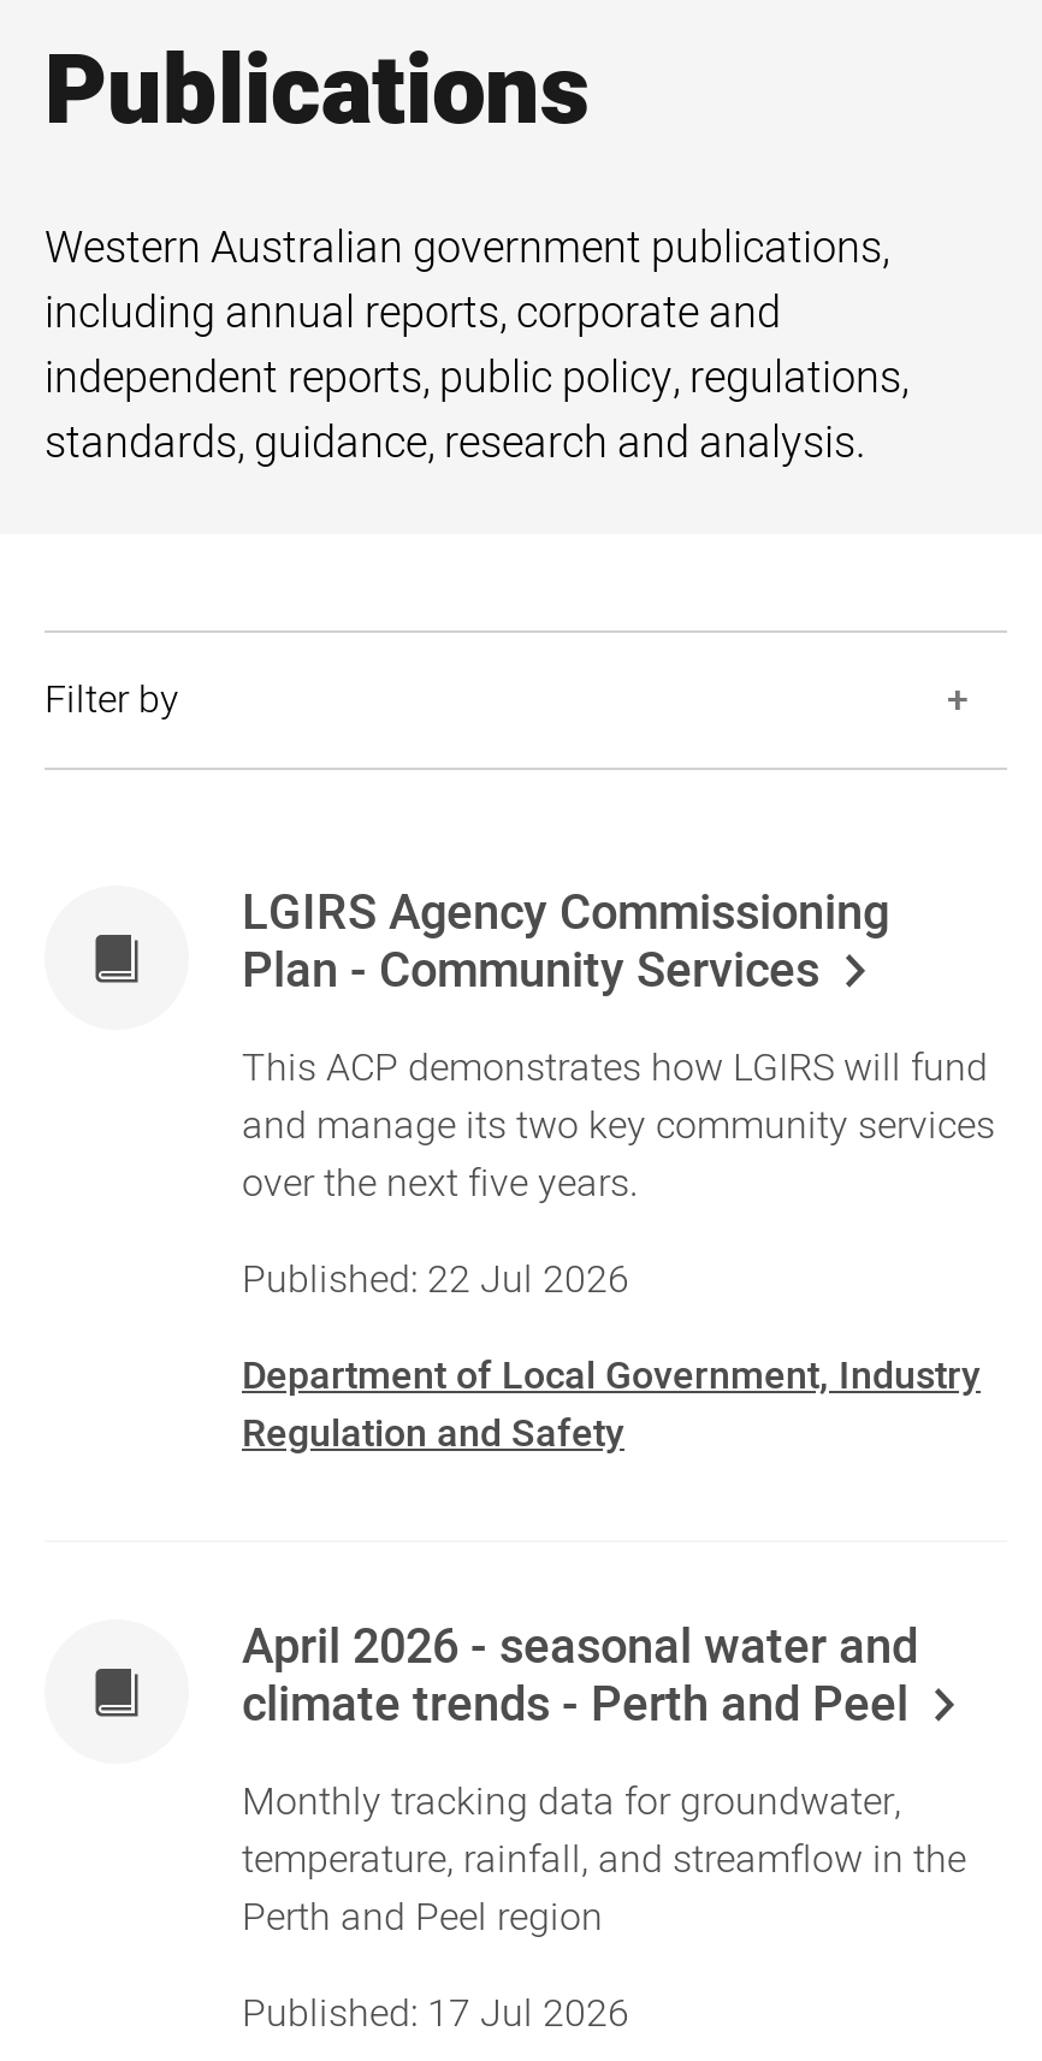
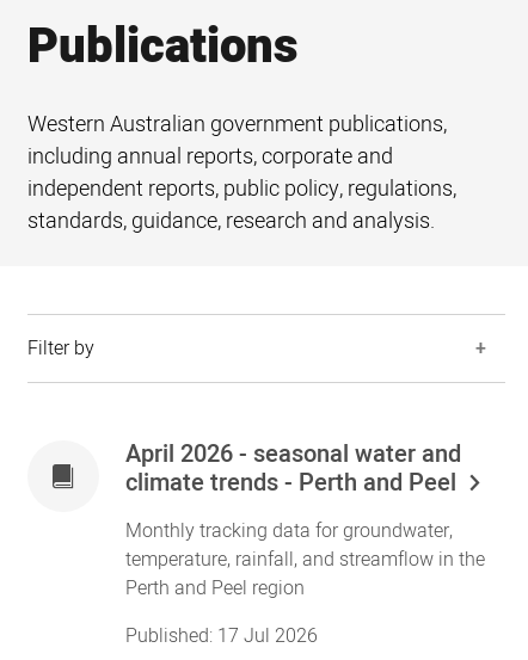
- LGIRS Agency Commissioning
- Plan - Community Services
- This ACP demonstrates how LGIRS will fund
- and manage its two key community services
- over the next five years.
- Published: 22 Jul 2026
- Department of Local Government, Industry
- Regulation and Safety
